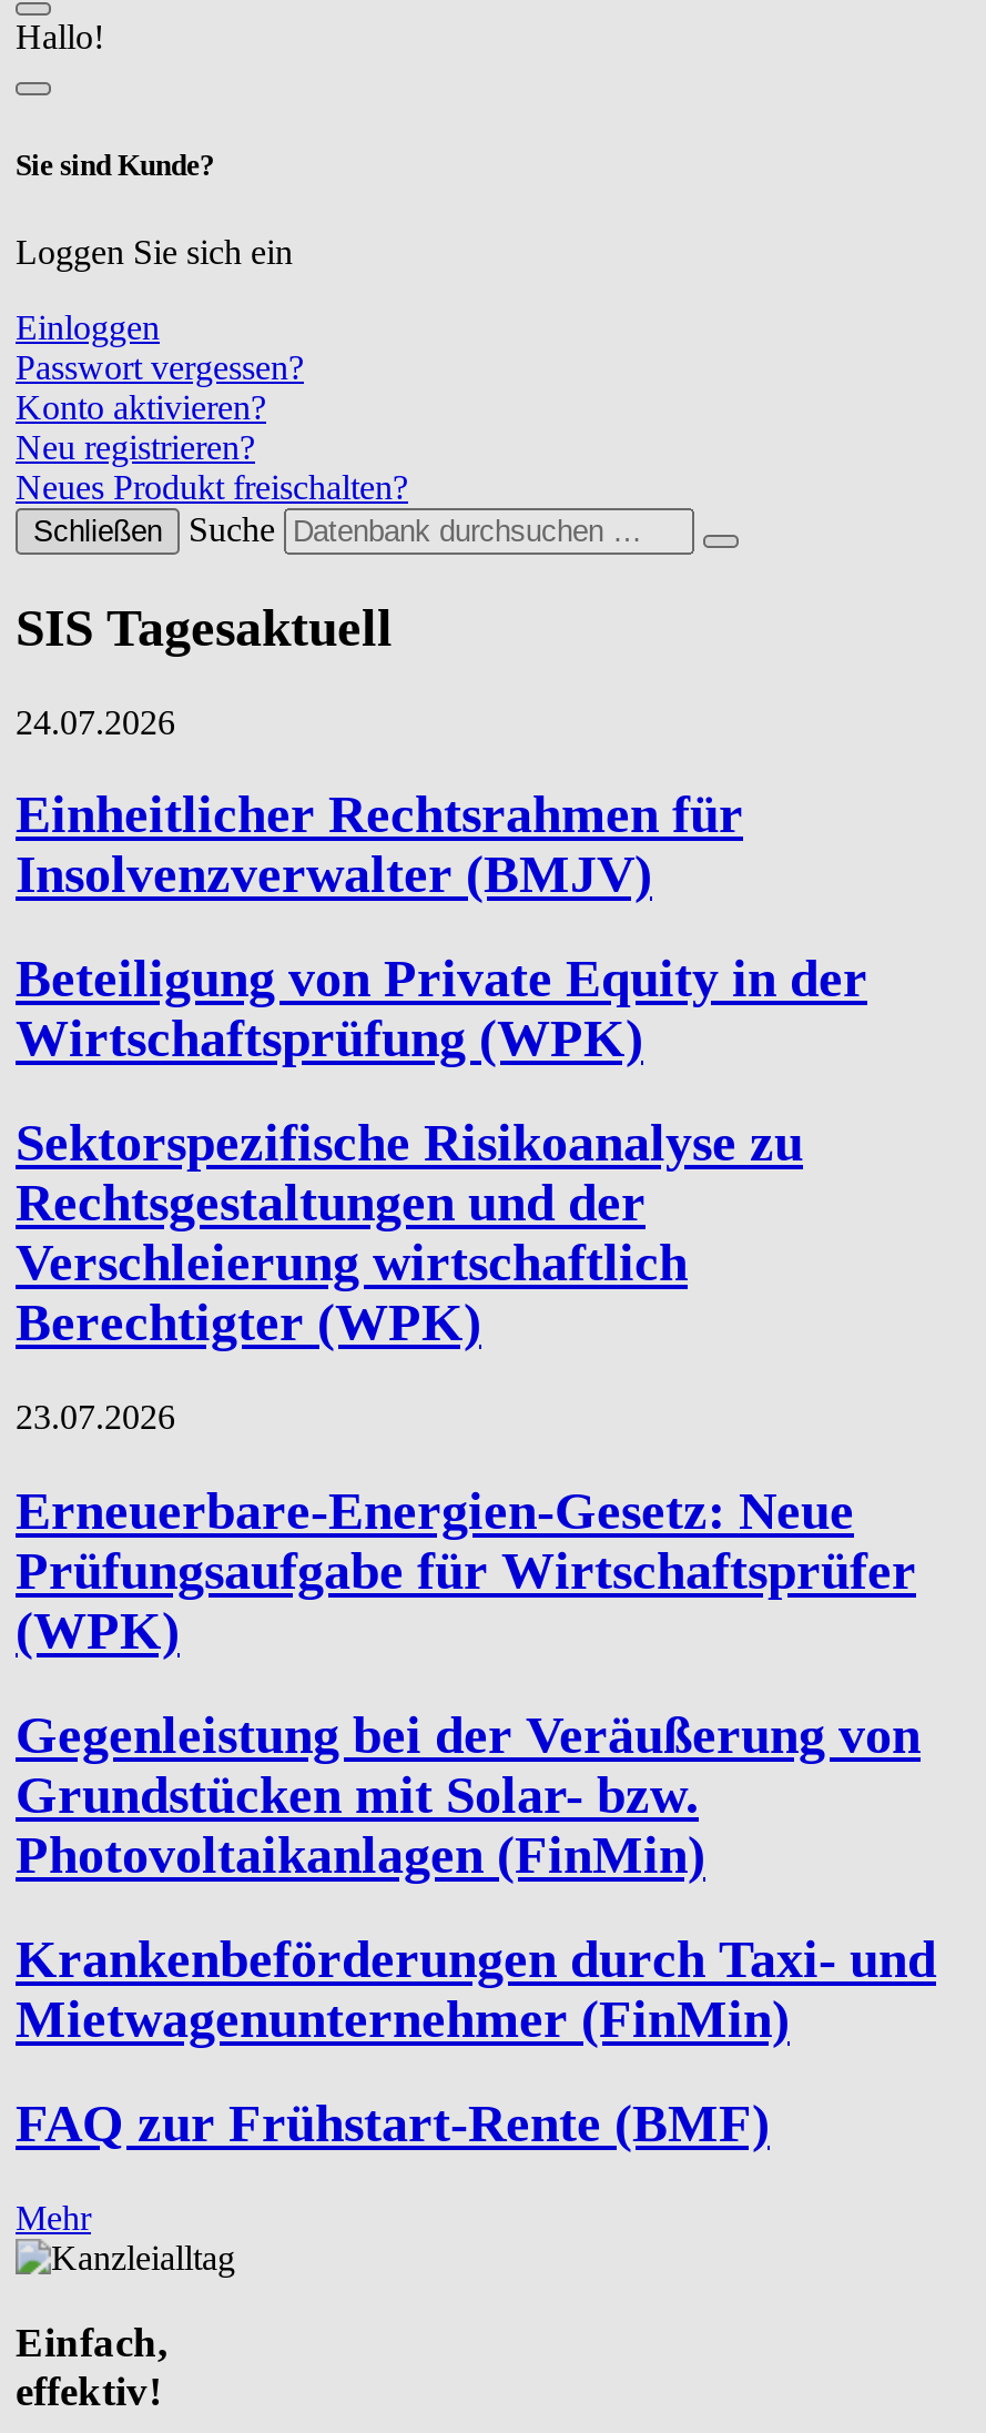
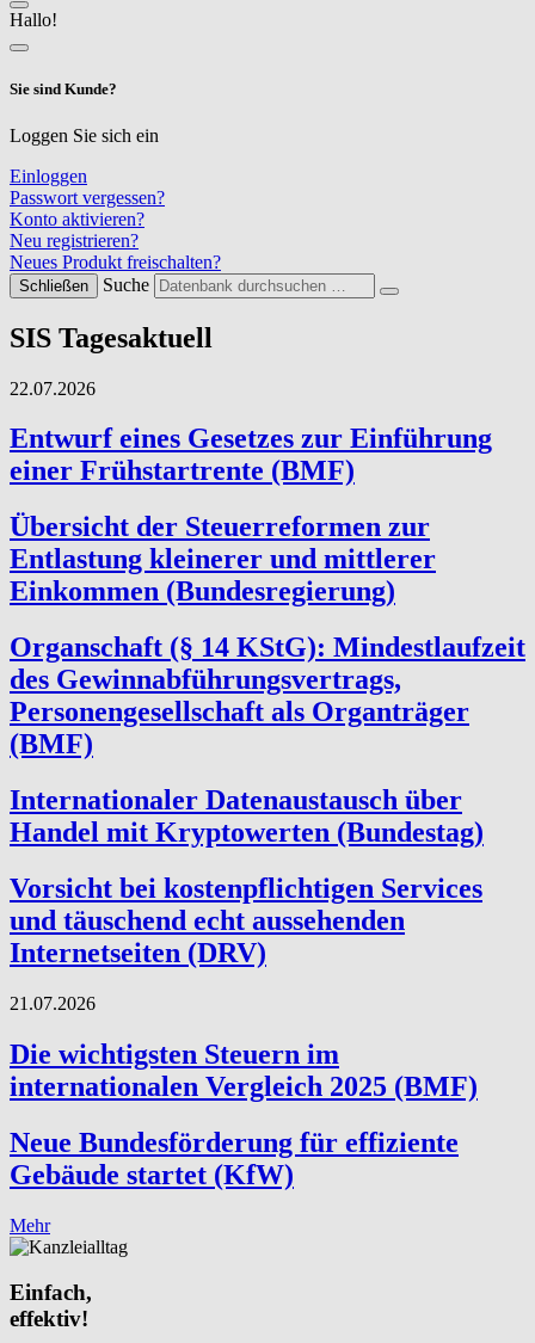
- 24.07.2026
+ 22.07.2026

- Einheitlicher Rechtsrahmen für
- Insolvenzverwalter (BMJV)
+ Entwurf eines Gesetzes zur Einführung
+ einer Frühstartrente (BMF)

- Beteiligung von Private Equity in der
- Wirtschaftsprüfung (WPK)
+ Übersicht der Steuerreformen zur
+ Entlastung kleinerer und mittlerer
+ Einkommen (Bundesregierung)

- Sektorspezifische Risikoanalyse zu
- Rechtsgestaltungen und der
- Verschleierung wirtschaftlich
- Berechtigter (WPK)
+ Organschaft (§ 14 KStG): Mindestlaufzeit
+ des Gewinnabführungsvertrags,
+ Personengesellschaft als Organträger
+ (BMF)

- 23.07.2026
+ Internationaler Datenaustausch über
+ Handel mit Kryptowerten (Bundestag)

- Erneuerbare-Energien-Gesetz: Neue
- Prüfungsaufgabe für Wirtschaftsprüfer
- (WPK)
+ Vorsicht bei kostenpflichtigen Services
+ und täuschend echt aussehenden
+ Internetseiten (DRV)

- Gegenleistung bei der Veräußerung von
- Grundstücken mit Solar- bzw.
- Photovoltaikanlagen (FinMin)
+ 21.07.2026

- Krankenbeförderungen durch Taxi- und
- Mietwagenunternehmer (FinMin)
+ Die wichtigsten Steuern im
+ internationalen Vergleich 2025 (BMF)

- FAQ zur Frühstart-Rente (BMF)
+ Neue Bundesförderung für effiziente
+ Gebäude startet (KfW)
